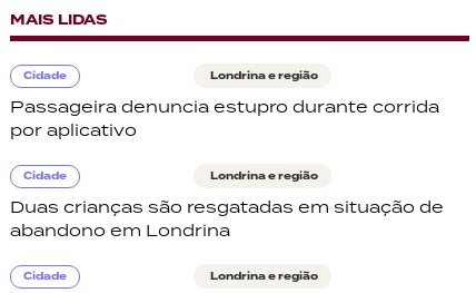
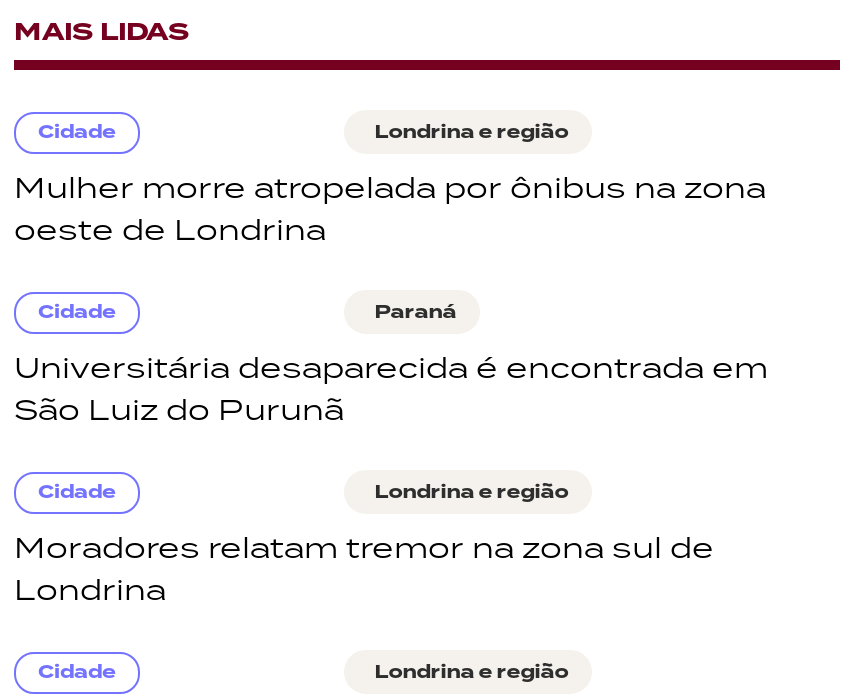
- Passageira denuncia estupro durante corrida
- por aplicativo
+ Mulher morre atropelada por ônibus na zona
+ oeste de Londrina
+ Cidade
+ Paraná
+ Universitária desaparecida é encontrada em
+ São Luiz do Purunã

- Duas crianças são resgatadas em situação de
- abandono em Londrina
+ Moradores relatam tremor na zona sul de
+ Londrina
